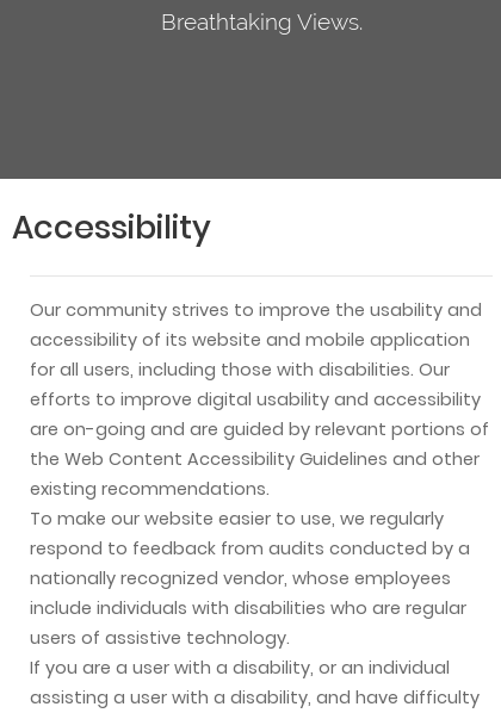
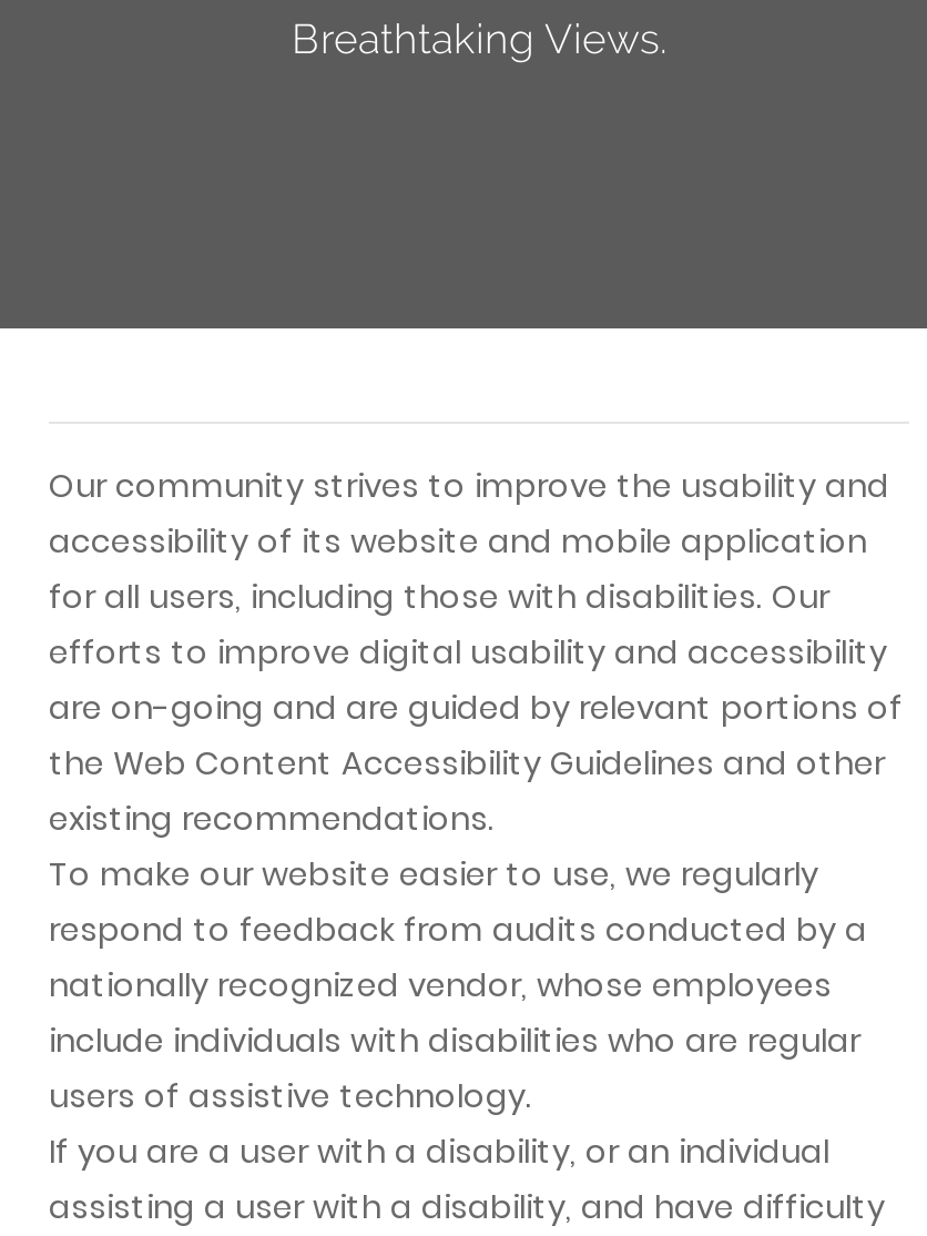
- Accessibility
